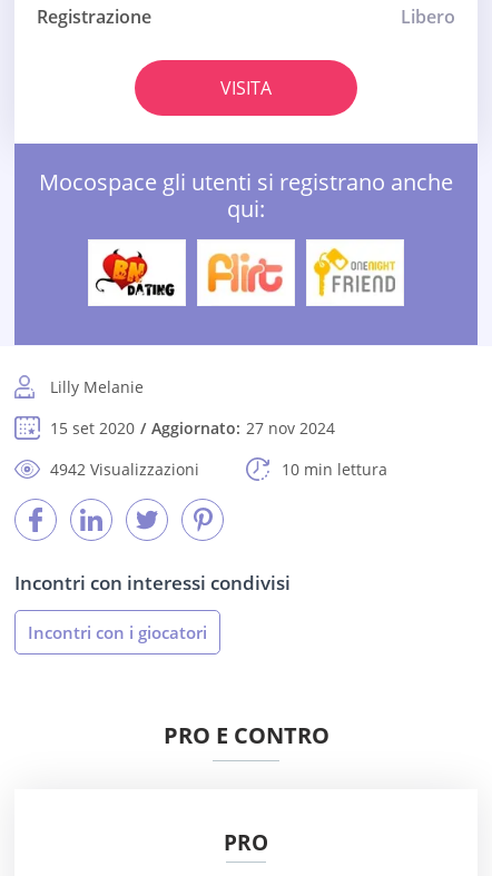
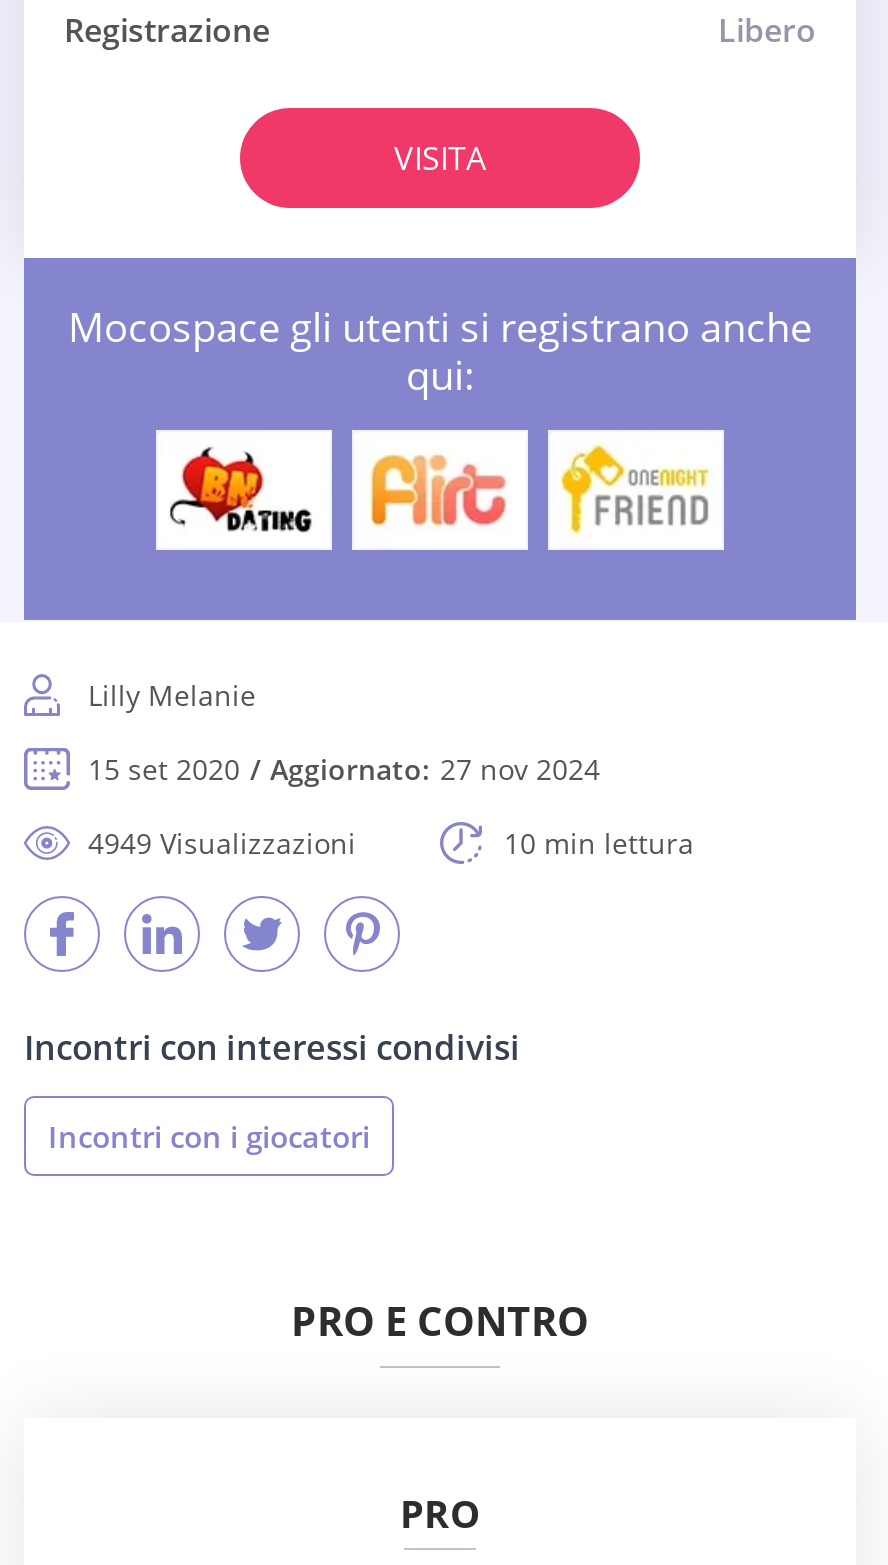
- 4942 Visualizzazioni
+ 4949 Visualizzazioni
